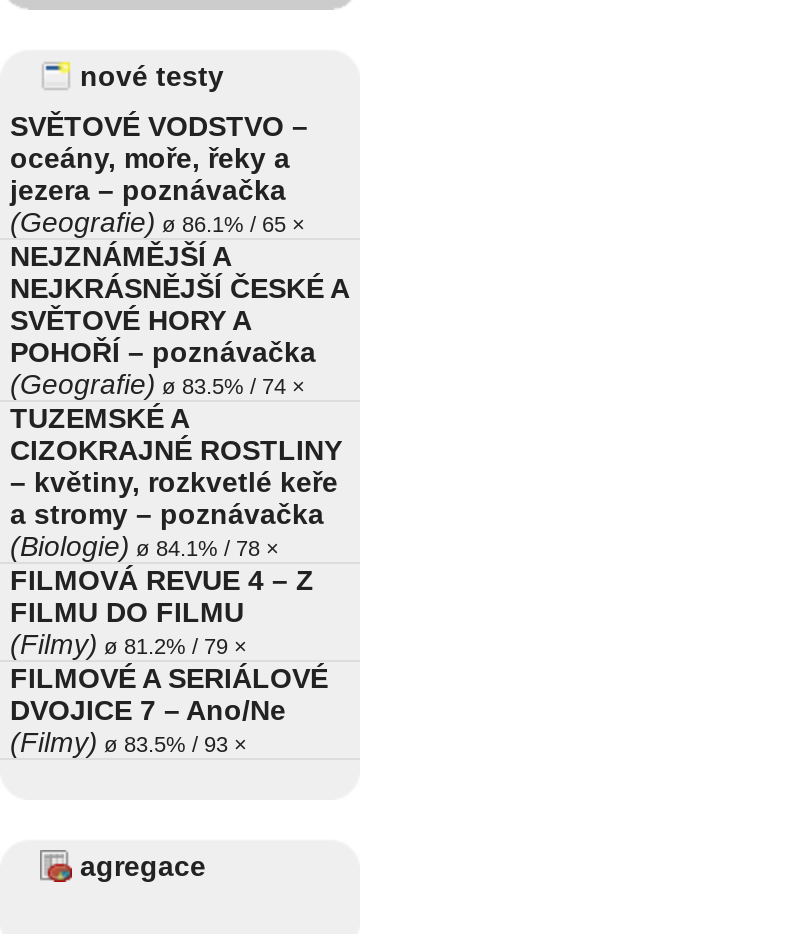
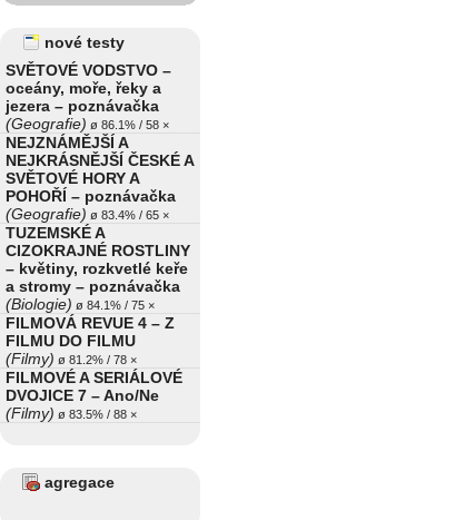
- (Geografie) ø 86.1% / 65 ×
+ (Geografie) ø 86.1% / 58 ×

- (Geografie)ø 83.5% / 74 ×
+ (Geografie)ø 83.4% / 65 ×

- (Biologie) ø 84.1% / 78 ×
+ (Biologie) ø 84.1% / 75 ×

- (Filmy) ø 81.2% / 79 ×
+ (Filmy) ø 81.2% / 78 ×

- (Filmy) ø 83.5% / 93 ×
+ (Filmy) ø 83.5% / 88 ×
